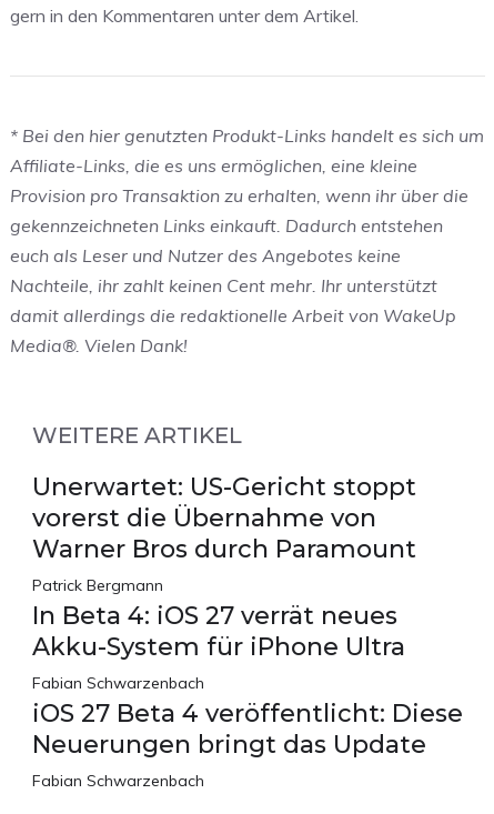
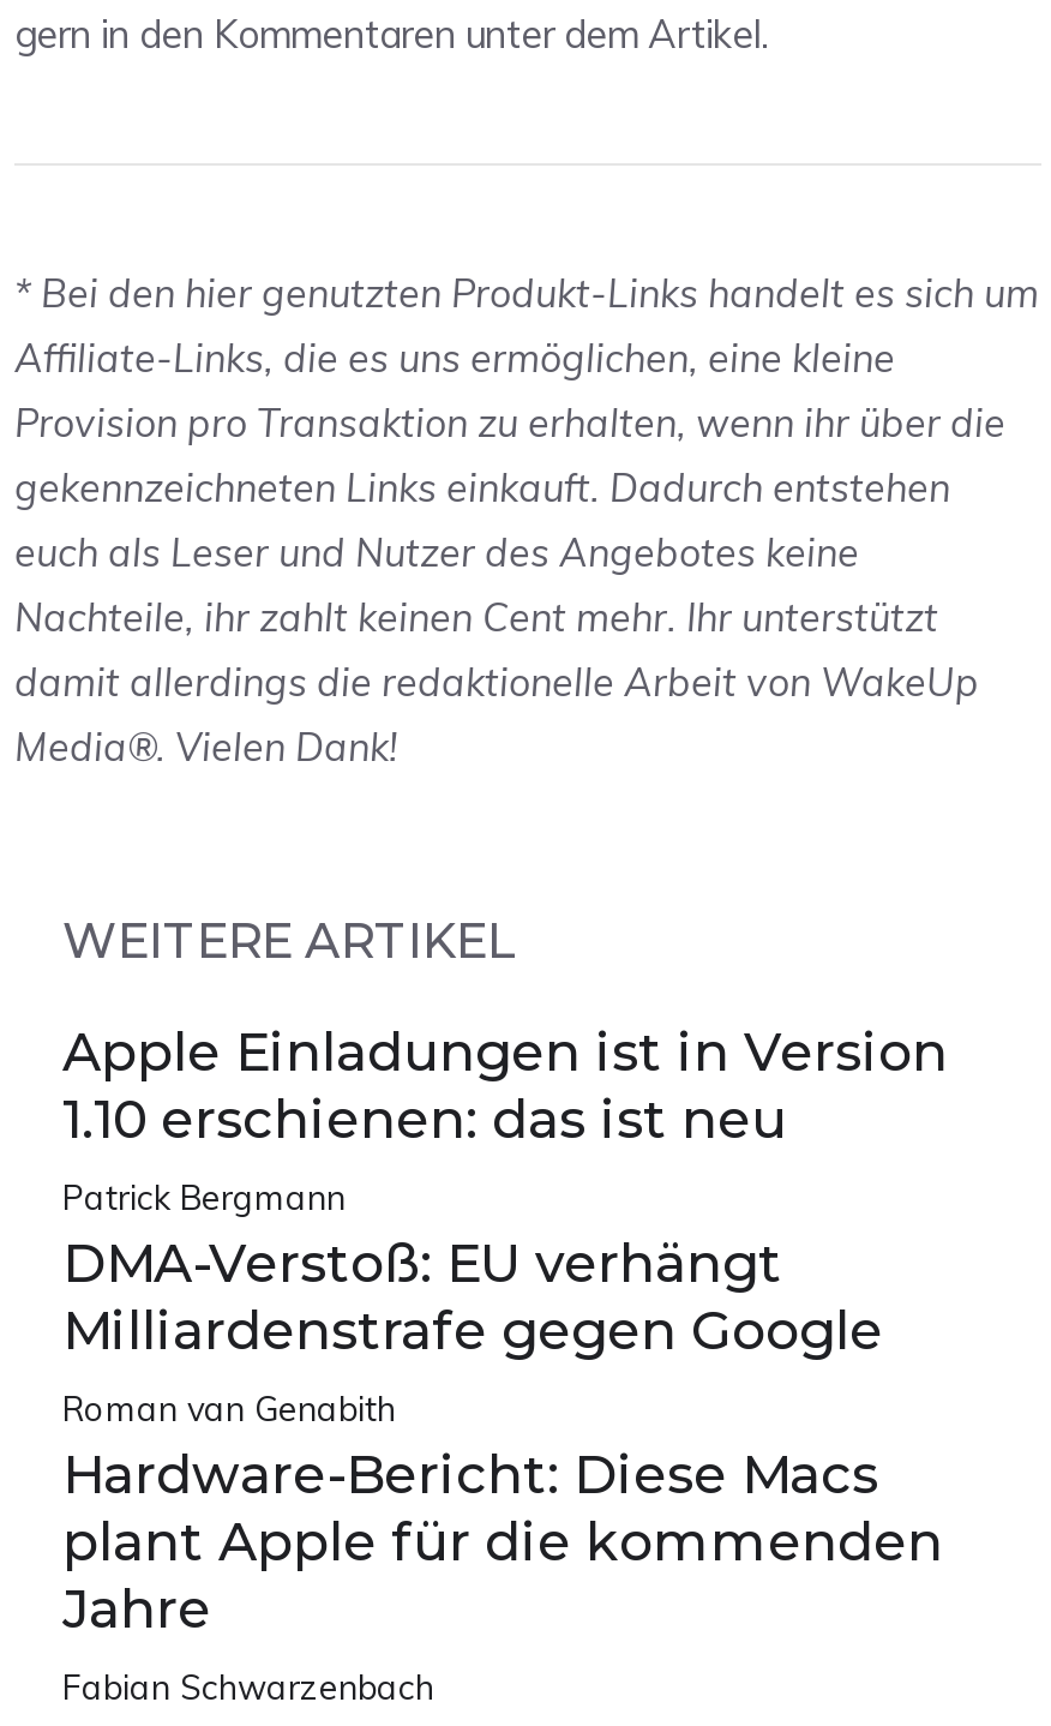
- Unerwartet: US-Gericht stoppt
- vorerst die Übernahme von
- Warner Bros durch Paramount
+ Apple Einladungen ist in Version
+ 1.10 erschienen: das ist neu

moved up: Patrick Bergmann

- In Beta 4: iOS 27 verrät neues
- Akku-System für iPhone Ultra
- Fabian Schwarzenbach
- iOS 27 Beta 4 veröffentlicht: Diese
- Neuerungen bringt das Update
+ DMA-Verstoß: EU verhängt
+ Milliardenstrafe gegen Google
+ Roman van Genabith
+ Hardware-Bericht: Diese Macs
+ plant Apple für die kommenden
+ Jahre
